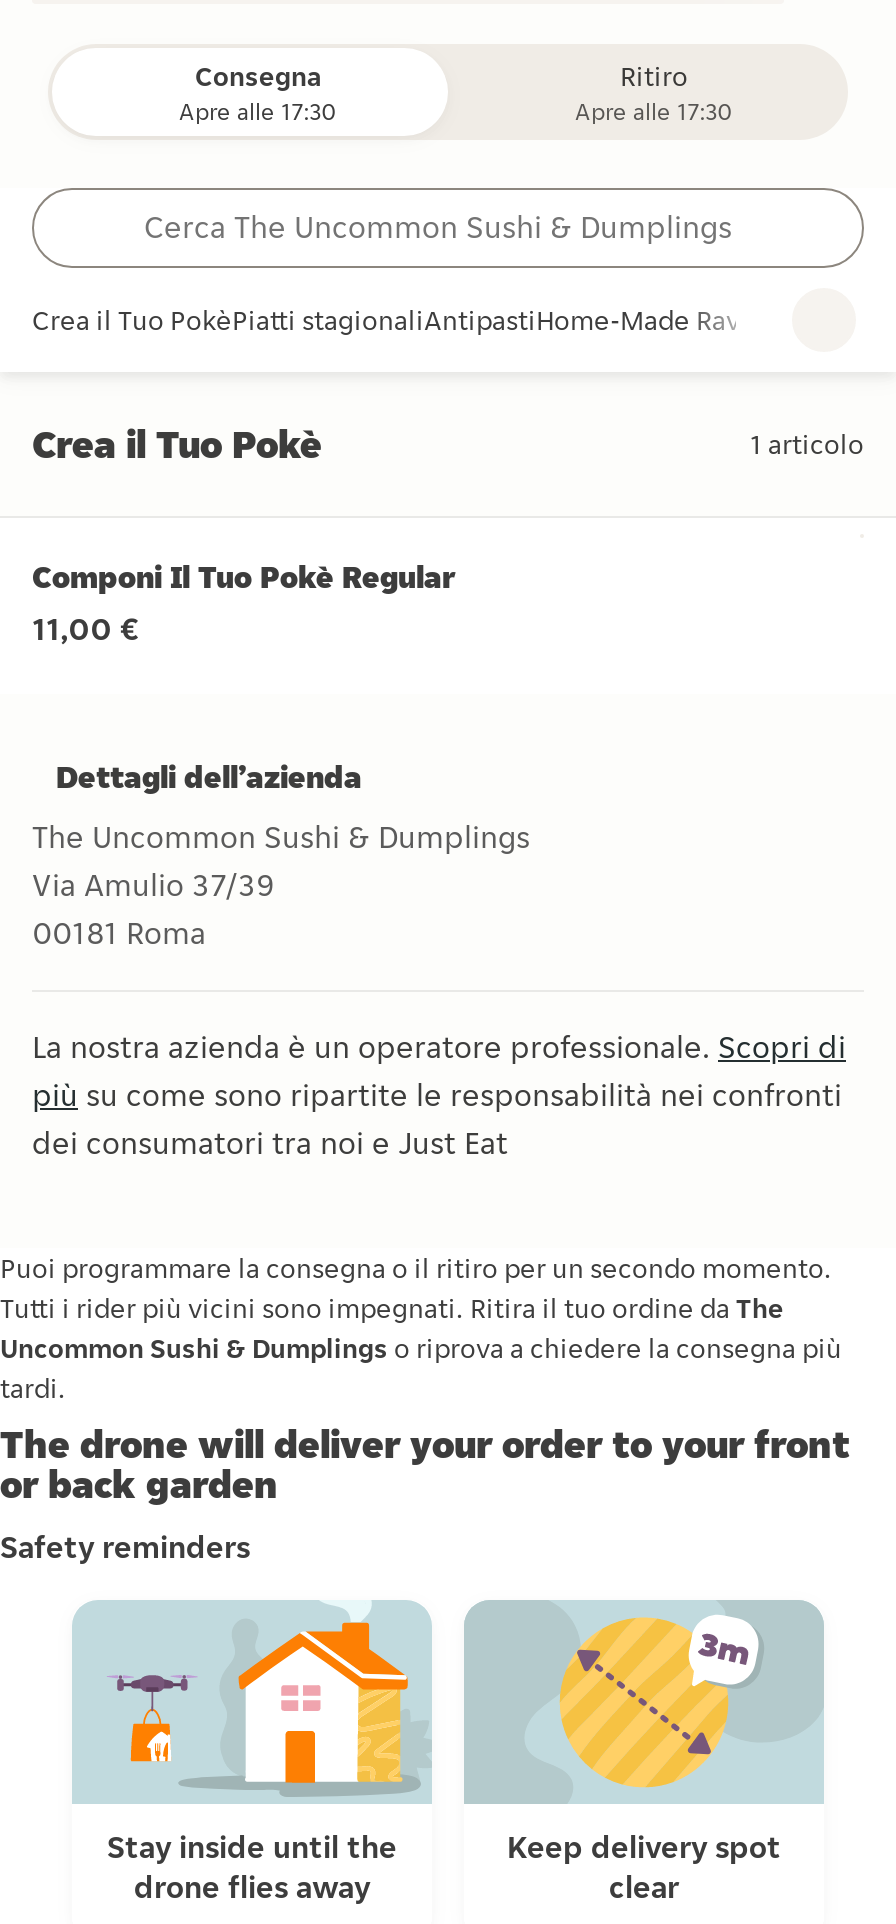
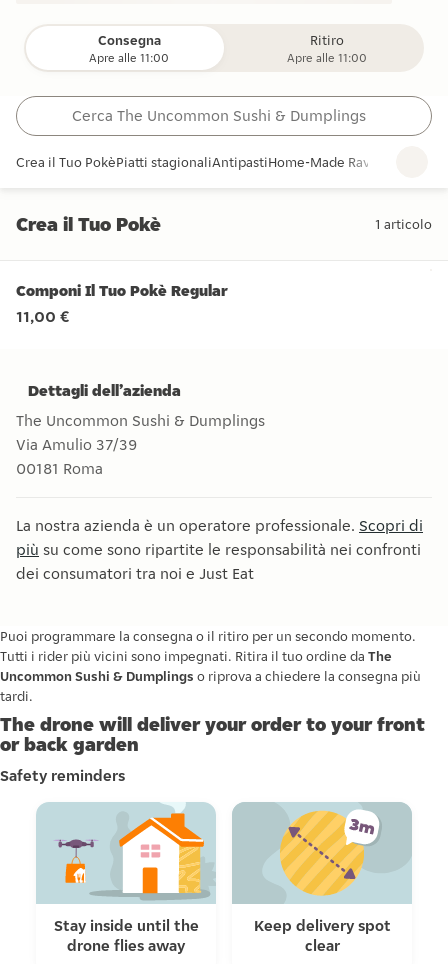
- Apre alle 17:30
+ Apre alle 11:00

- Apre alle 17:30
+ Apre alle 11:00
